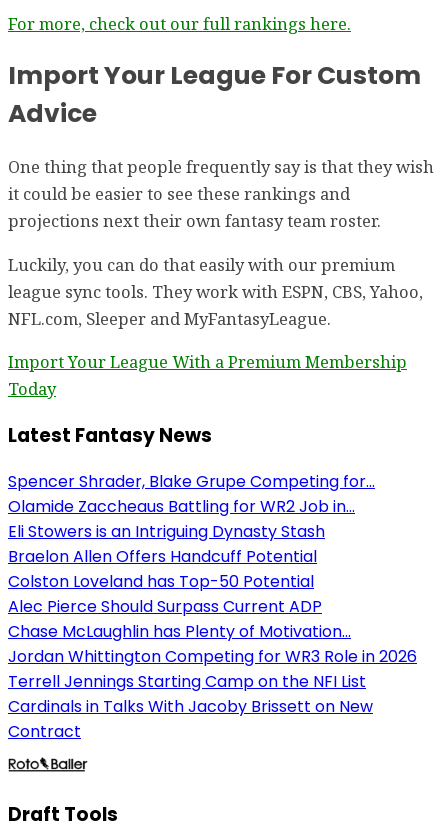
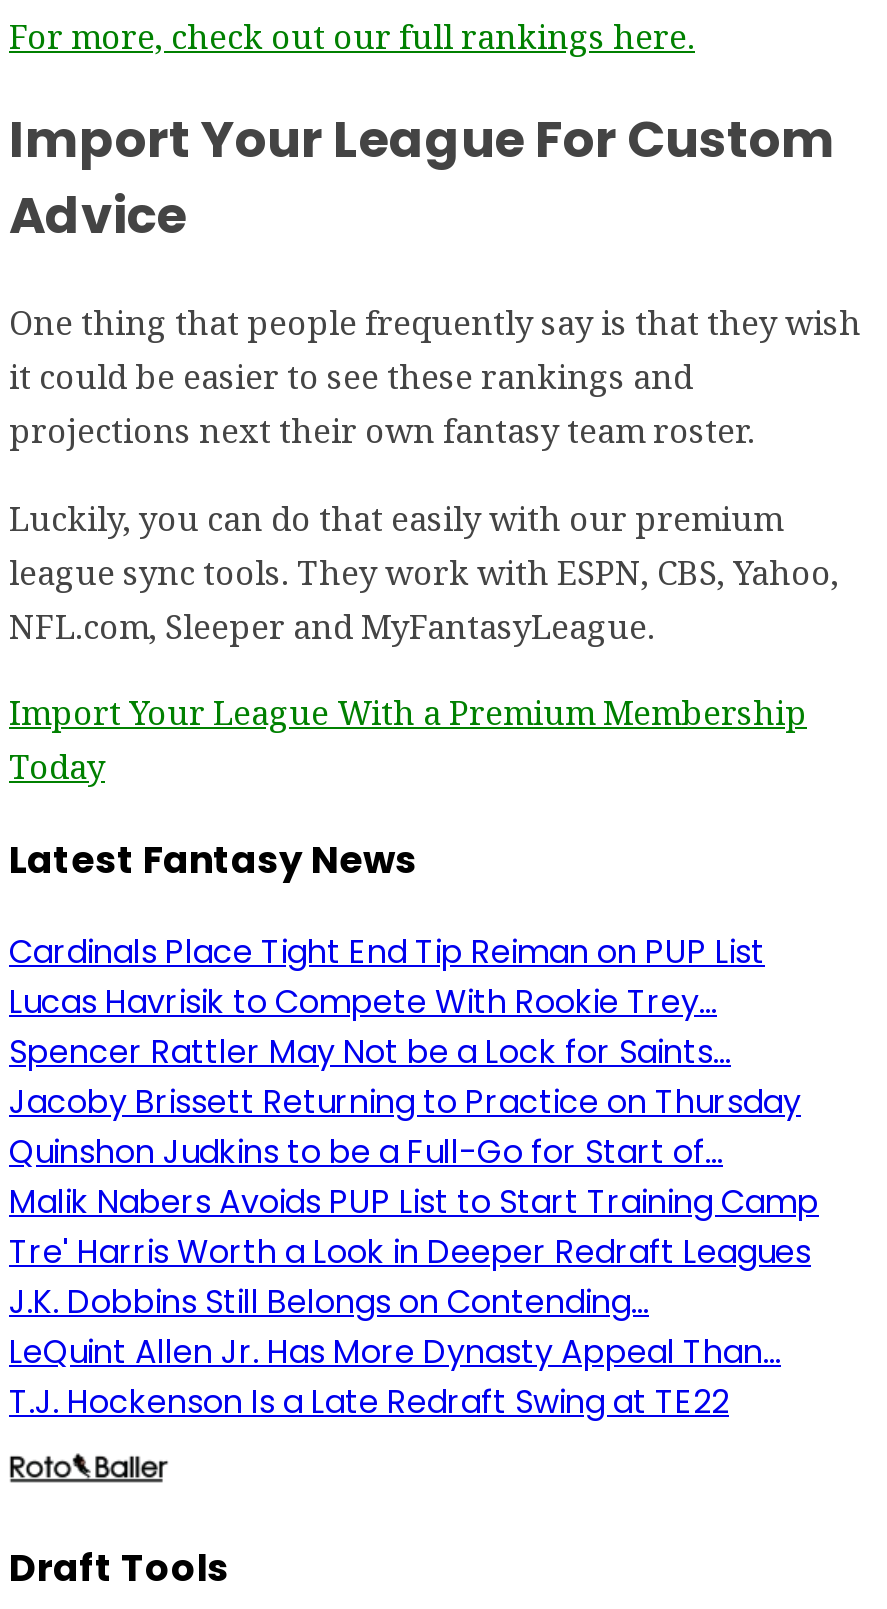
- Spencer Shrader, Blake Grupe Competing for...
- Olamide Zaccheaus Battling for WR2 Job in...
- Eli Stowers is an Intriguing Dynasty Stash
- Braelon Allen Offers Handcuff Potential
- Colston Loveland has Top-50 Potential
- Alec Pierce Should Surpass Current ADP
- Chase McLaughlin has Plenty of Motivation...
- Jordan Whittington Competing for WR3 Role in 2026
- Terrell Jennings Starting Camp on the NFI List
- Cardinals in Talks With Jacoby Brissett on New
- Contract
+ Cardinals Place Tight End Tip Reiman on PUP List
+ Lucas Havrisik to Compete With Rookie Trey...
+ Spencer Rattler May Not be a Lock for Saints...
+ Jacoby Brissett Returning to Practice on Thursday
+ Quinshon Judkins to be a Full-Go for Start of...
+ Malik Nabers Avoids PUP List to Start Training Camp
+ Tre' Harris Worth a Look in Deeper Redraft Leagues
+ J.K. Dobbins Still Belongs on Contending...
+ LeQuint Allen Jr. Has More Dynasty Appeal Than...
+ T.J. Hockenson Is a Late Redraft Swing at TE22
